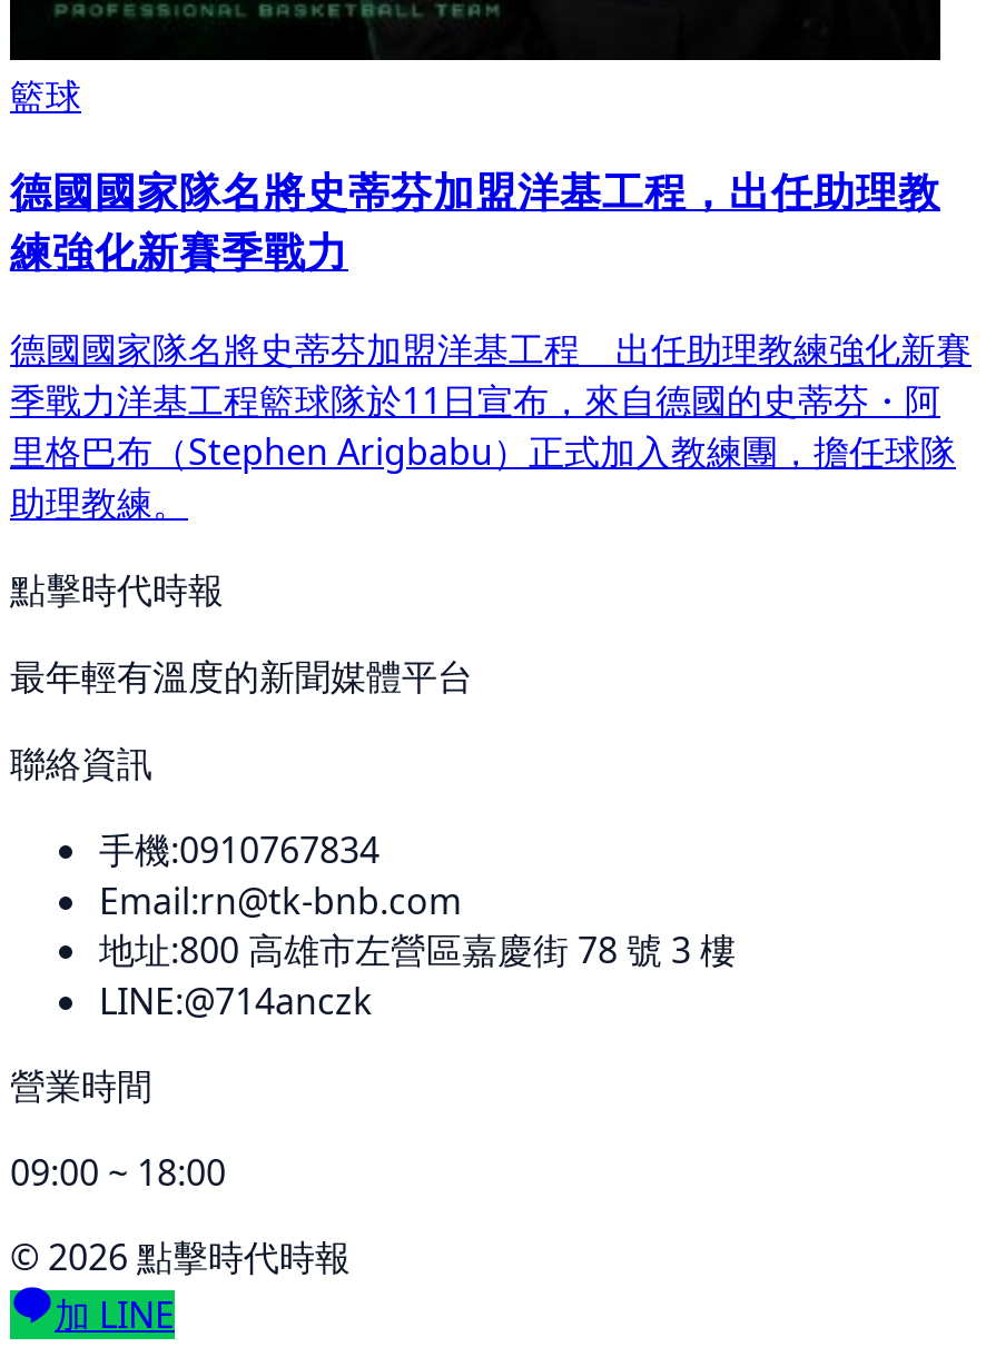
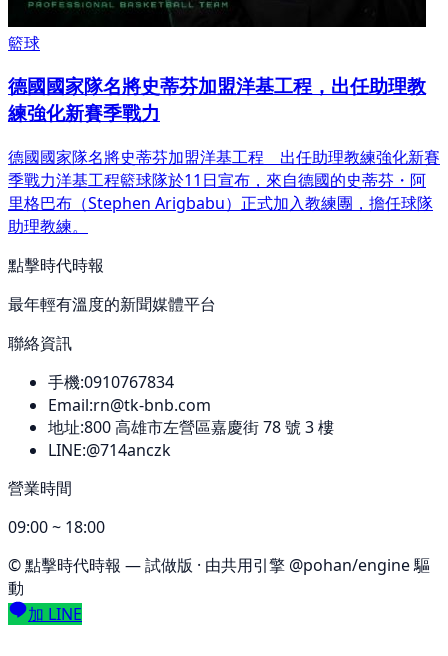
- © 2026 點擊時代時報
+ ©點擊時代時報— 試做版 · 由共用引擎 @pohan/engine 驅
+ 動
